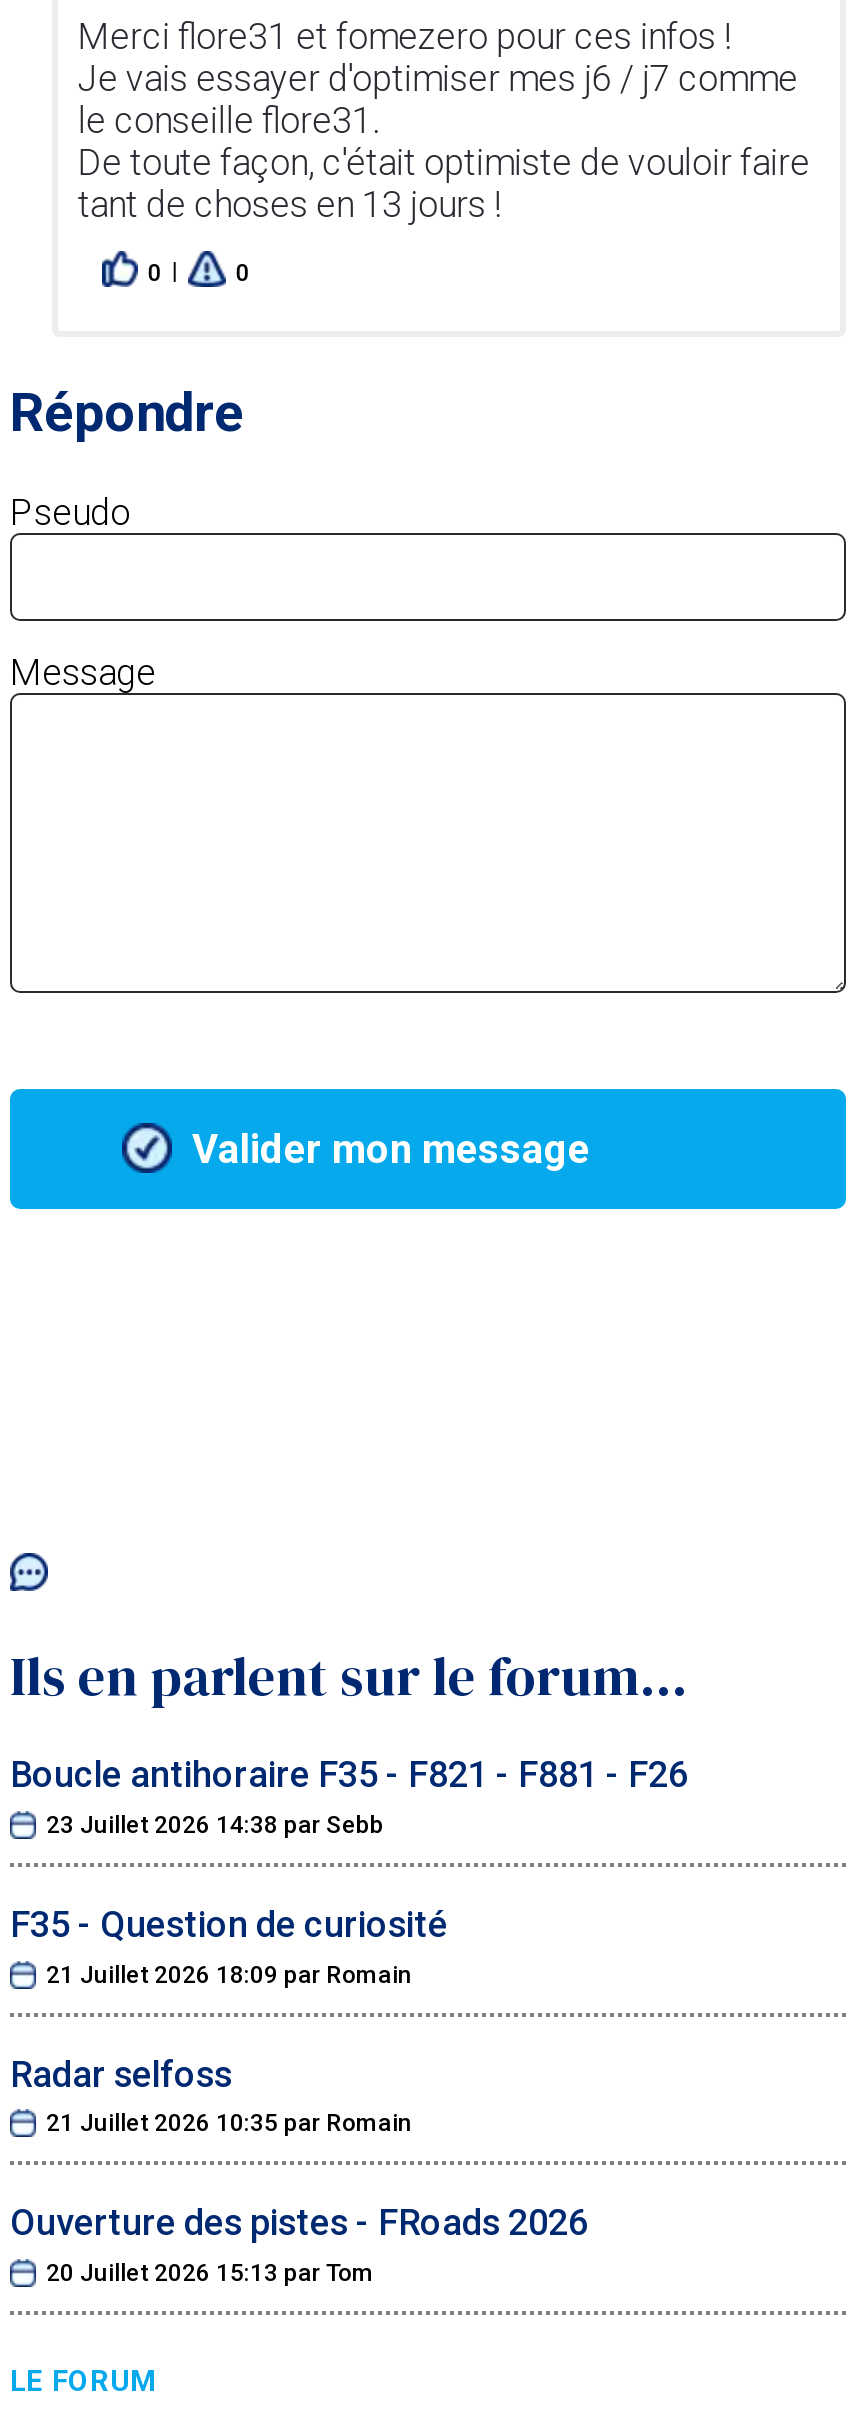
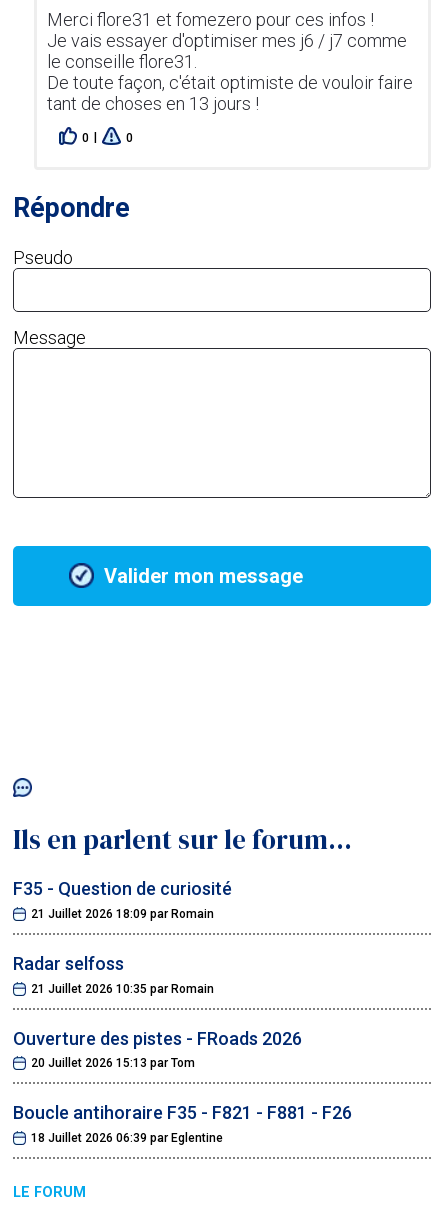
moved down: Boucle antihoraire F35 - F821 - F881 - F26

- 23 Juillet 2026 14:38 par Sebb

moved up: F35 - Question de curiosité | 21 Juillet 2026 18:09 par Romain | Radar selfoss | 21 Juillet 2026 10:35 par Romain | Ouverture des pistes - FRoads 2026 | 20 Juillet 2026 15:13 par Tom

+ 18 Juillet 2026 06:39 par Eglentine
